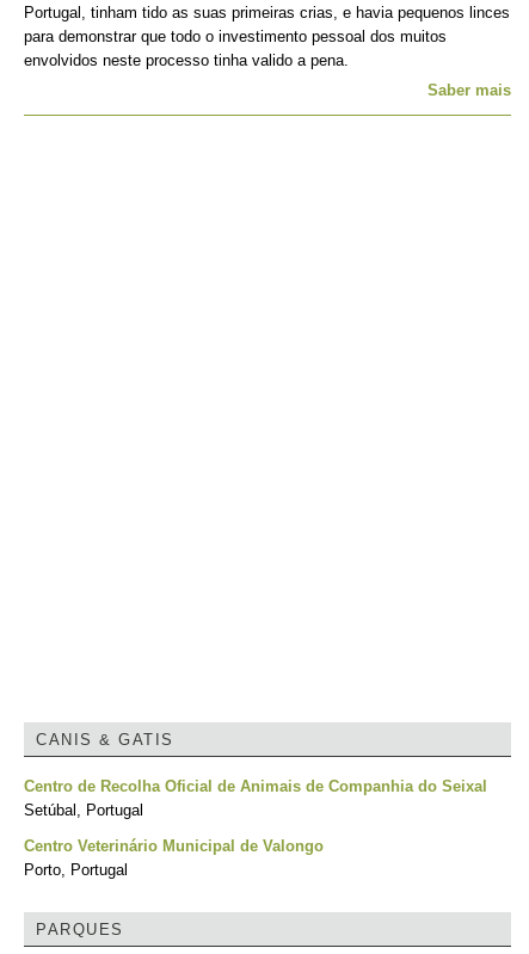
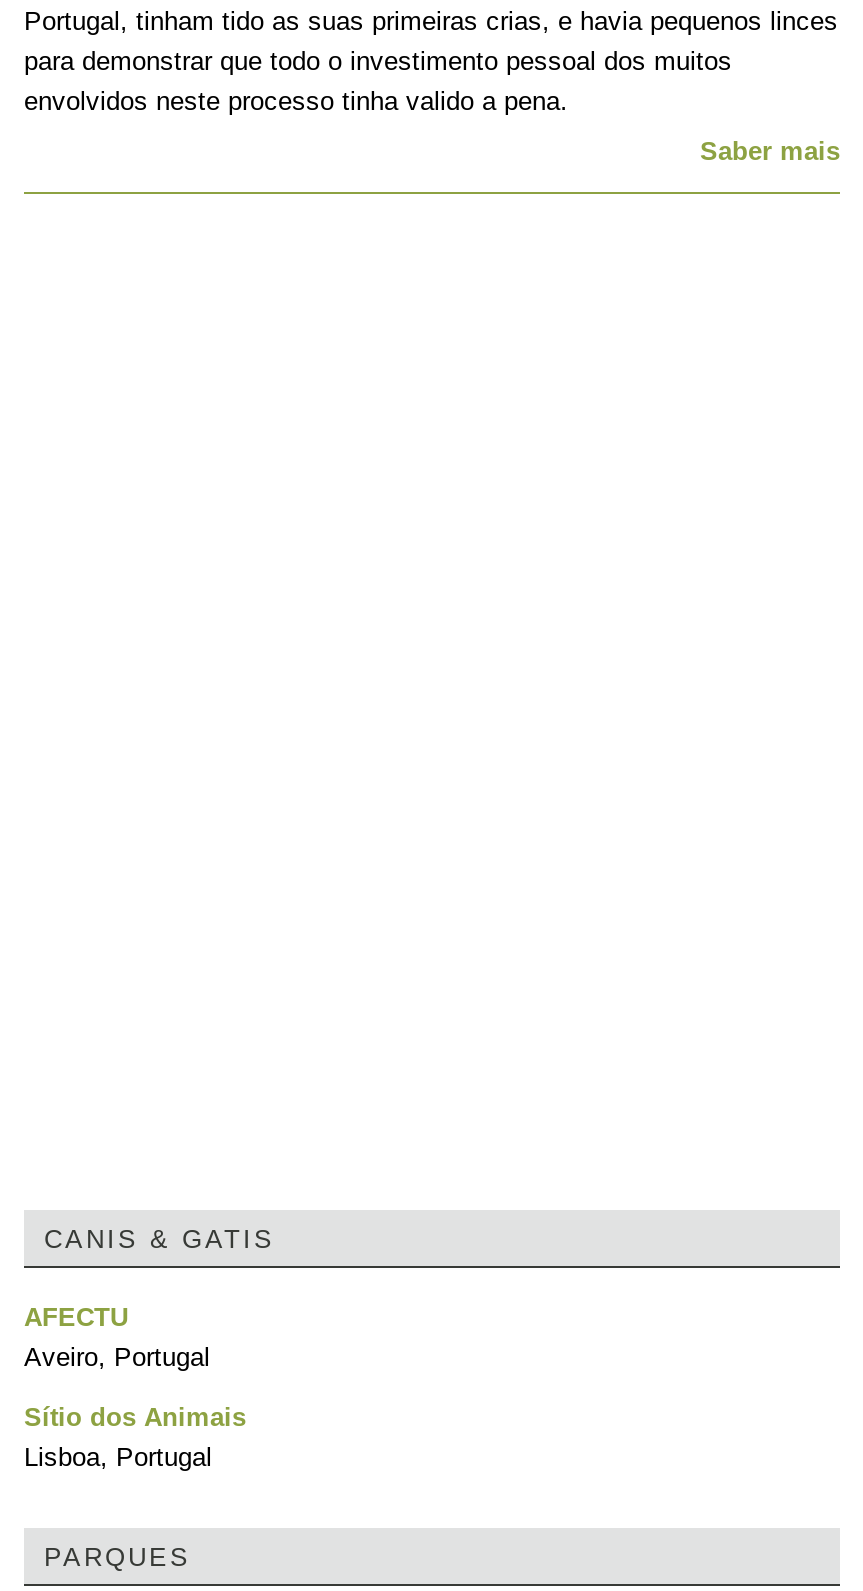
- Centro de Recolha Oficial de Animais de Companhia do Seixal
- Setúbal, Portugal
+ AFECTU
+ Aveiro, Portugal

- Centro Veterinário Municipal de Valongo
- Porto, Portugal
+ Sítio dos Animais
+ Lisboa, Portugal
